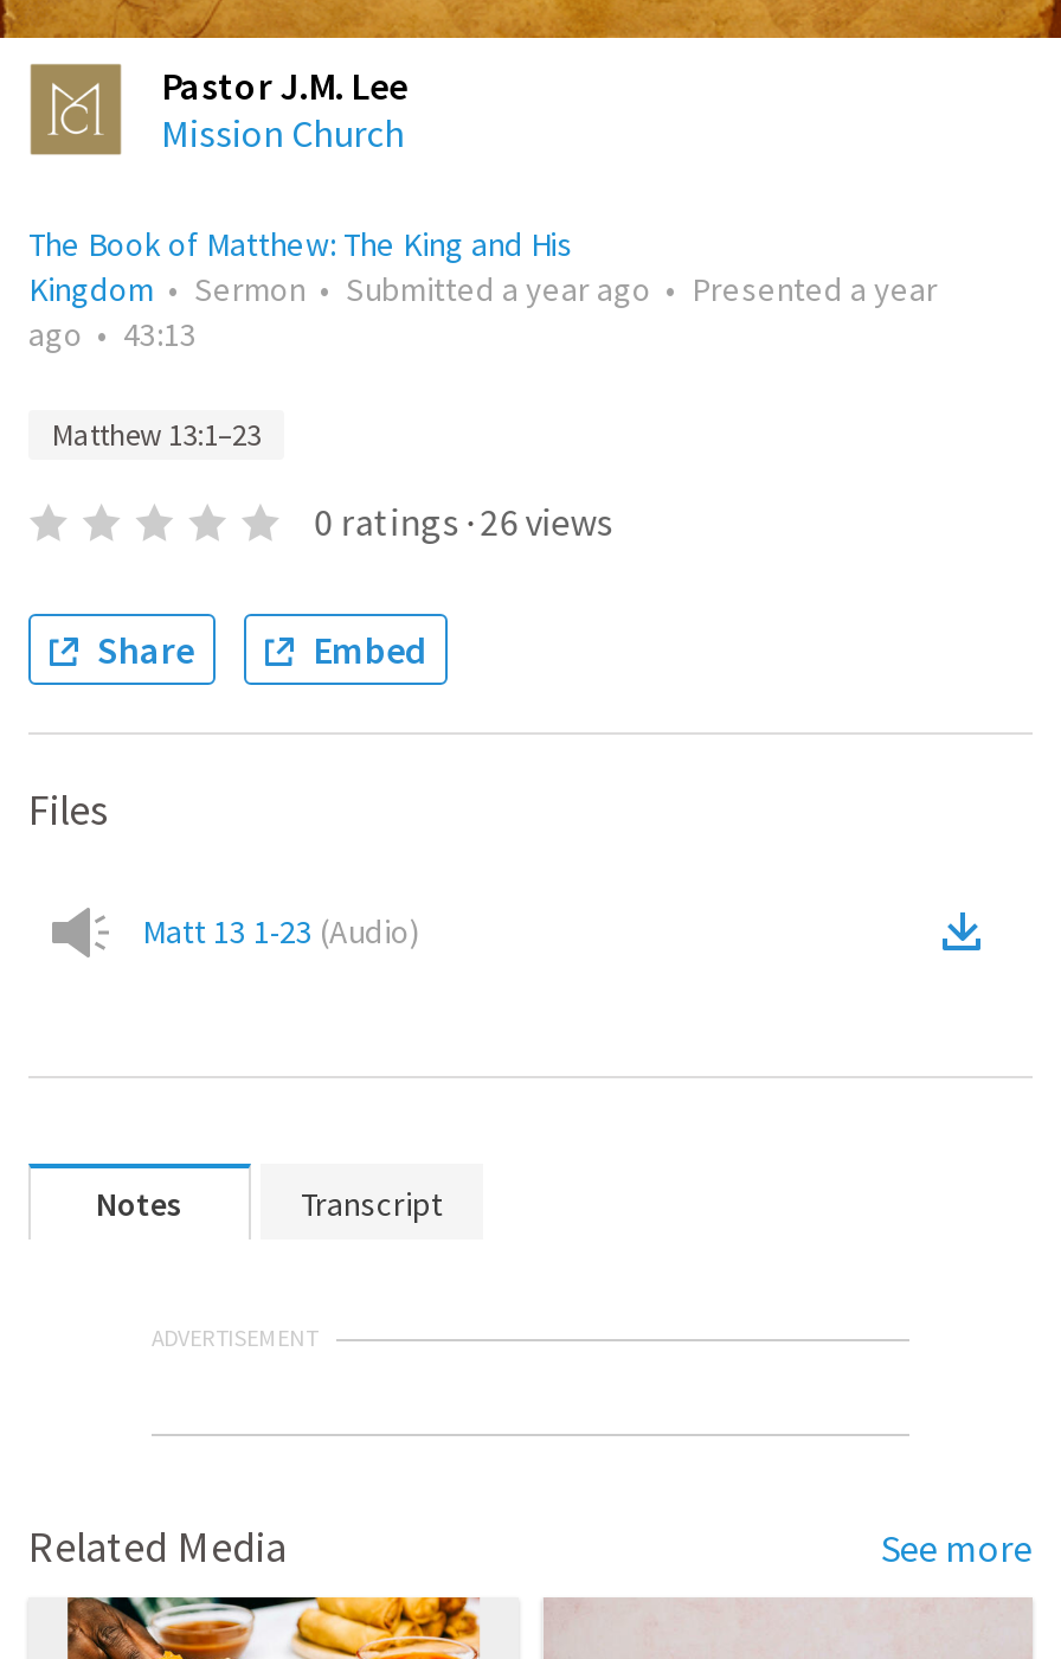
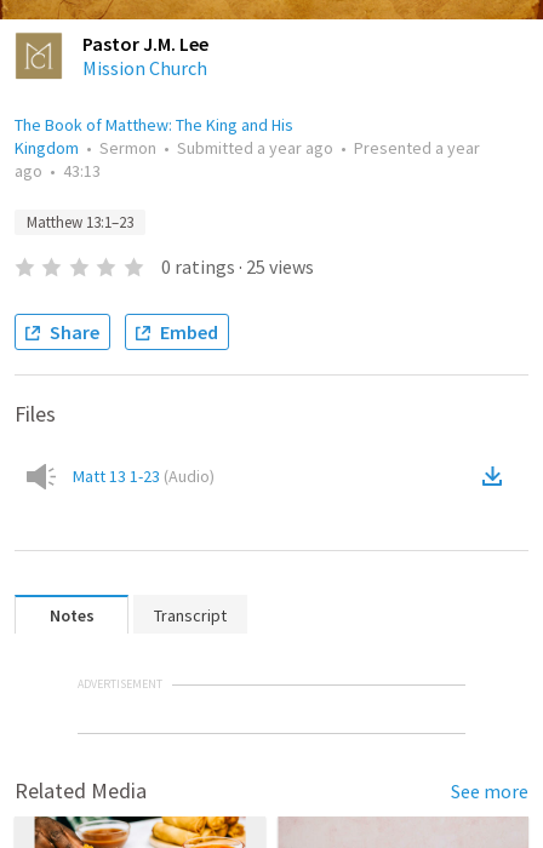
- 0 ratings · 26 views
+ 0 ratings · 25 views
